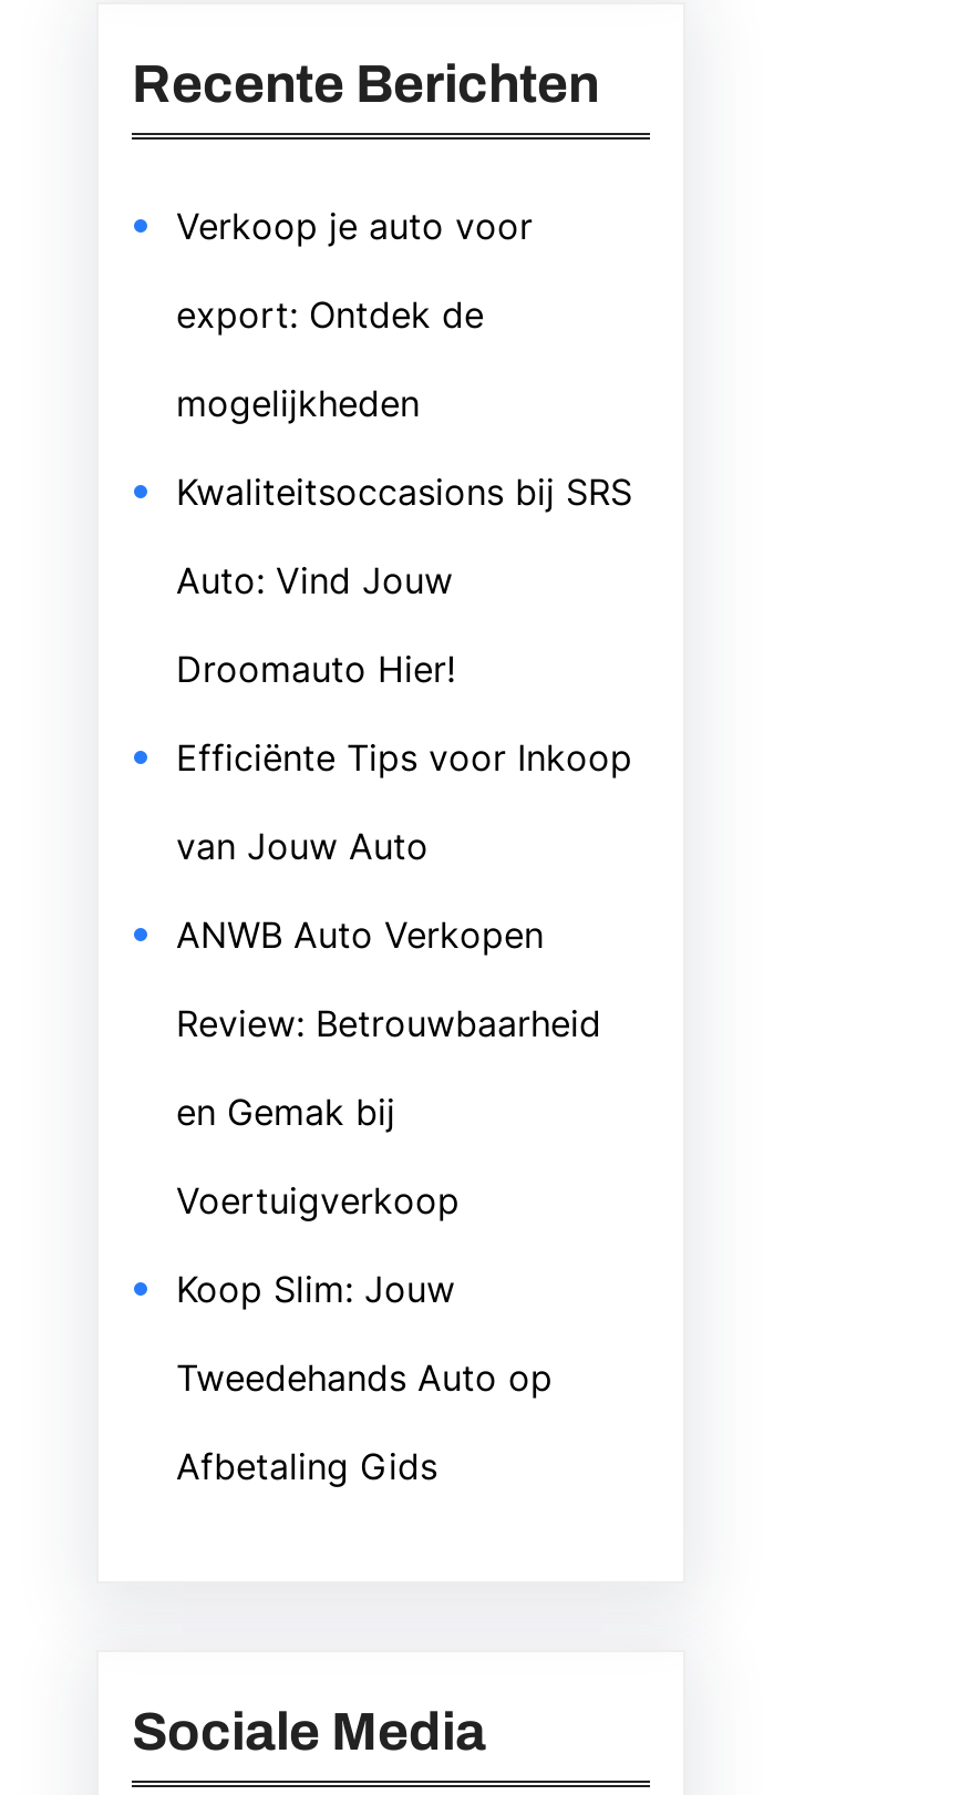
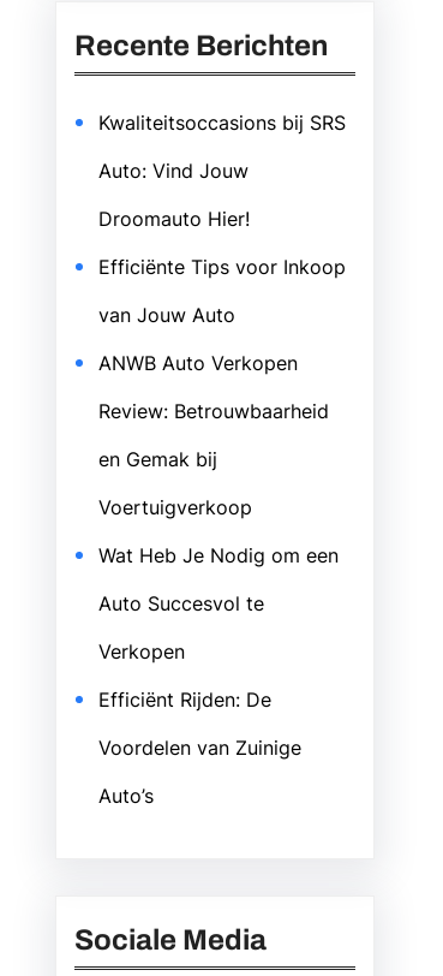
- Verkoop je auto voor
- export: Ontdek de
- mogelijkheden

moved up: Kwaliteitsoccasions bij SRS | Auto: Vind Jouw | Droomauto Hier! | ... | en Gemak bij | Voertuigverkoop

- Koop Slim: Jouw
- Tweedehands Auto op
- Afbetaling Gids
+ Wat Heb Je Nodig om een
+ Auto Succesvol te
+ Verkopen
+ Efficiënt Rijden: De
+ Voordelen van Zuinige
+ Auto’s
